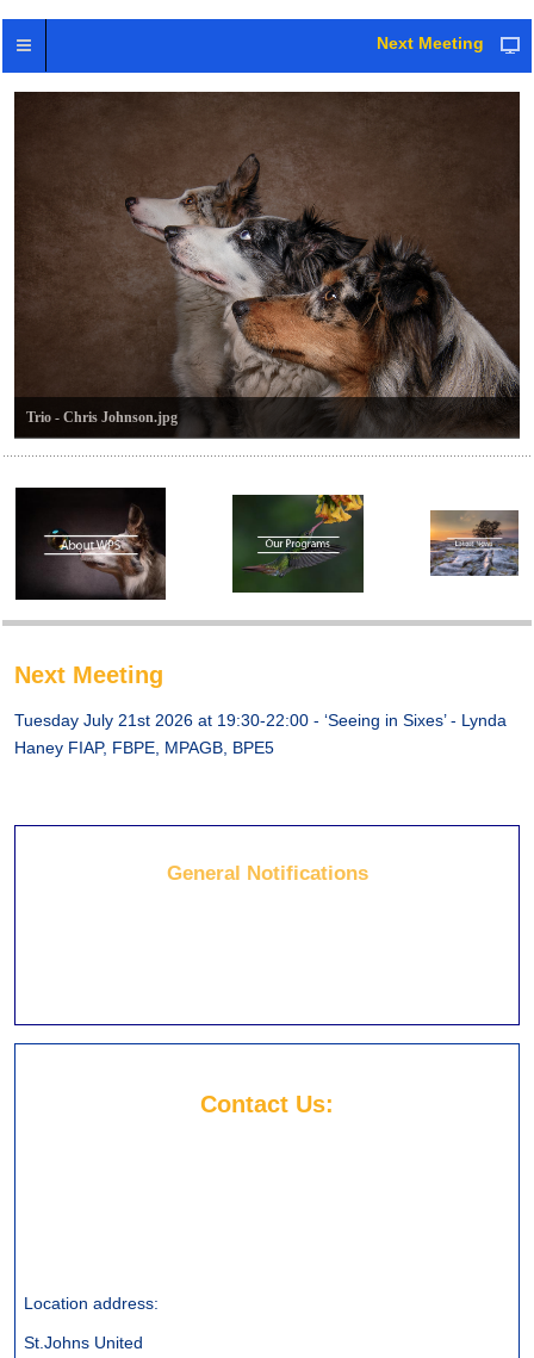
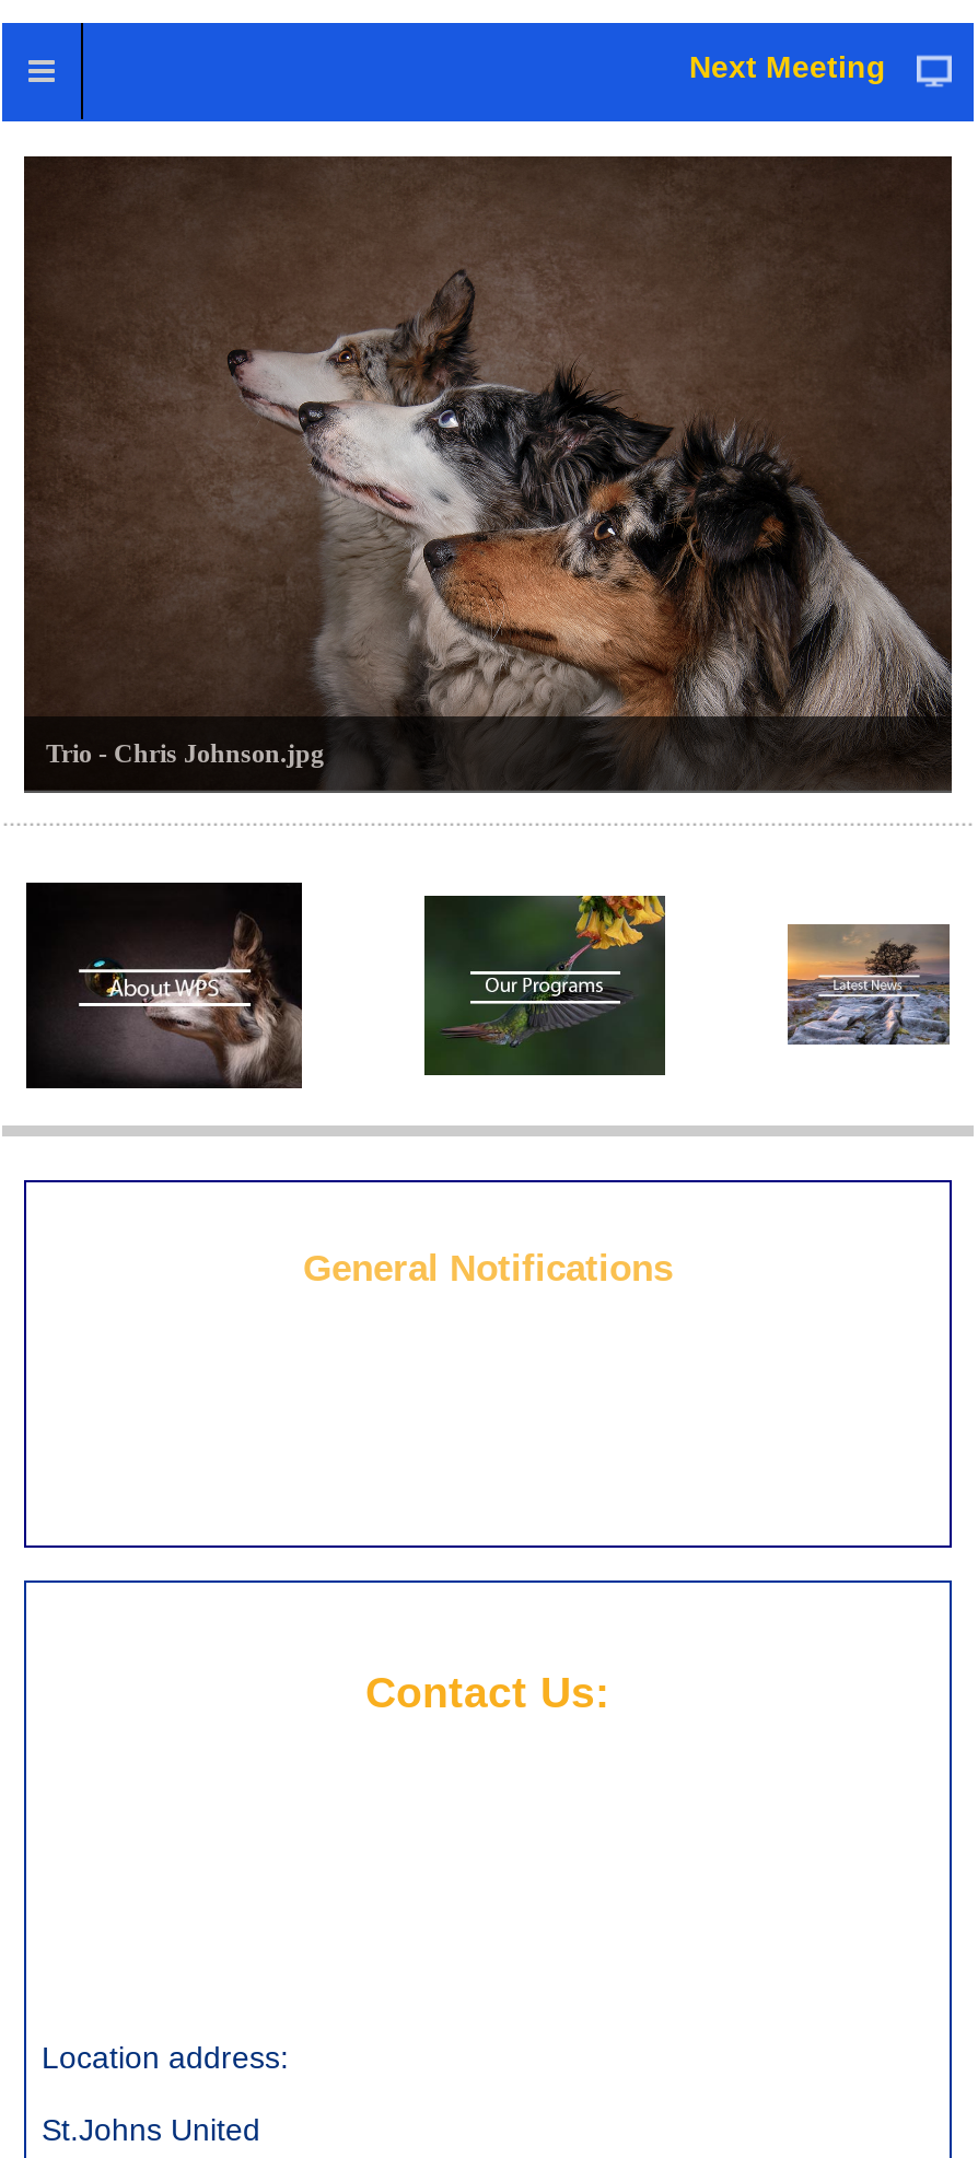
- Next Meeting
- Tuesday July 21st 2026 at 19:30-22:00 - ‘Seeing in Sixes’ - Lynda
- Haney FIAP, FBPE, MPAGB, BPE5
